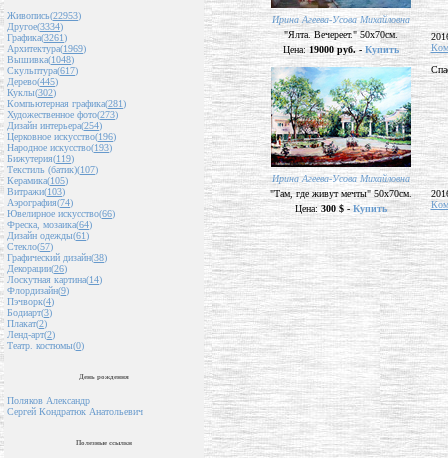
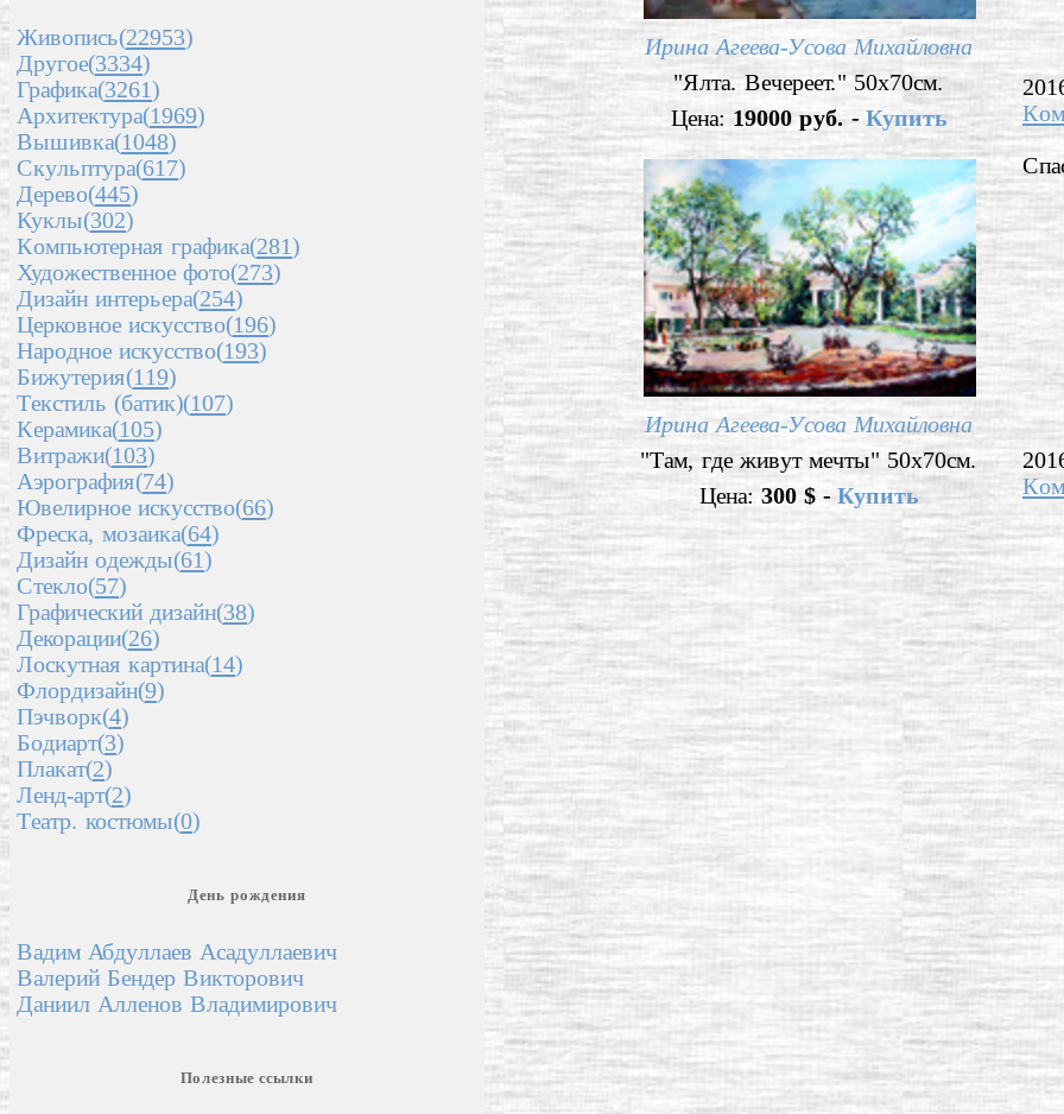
- Поляков Александр
- Сергей Кондратюк Анатольевич
+ Вадим Абдуллаев Асадуллаевич
+ Валерий Бендер Викторович
+ Даниил Алленов Владимирович
